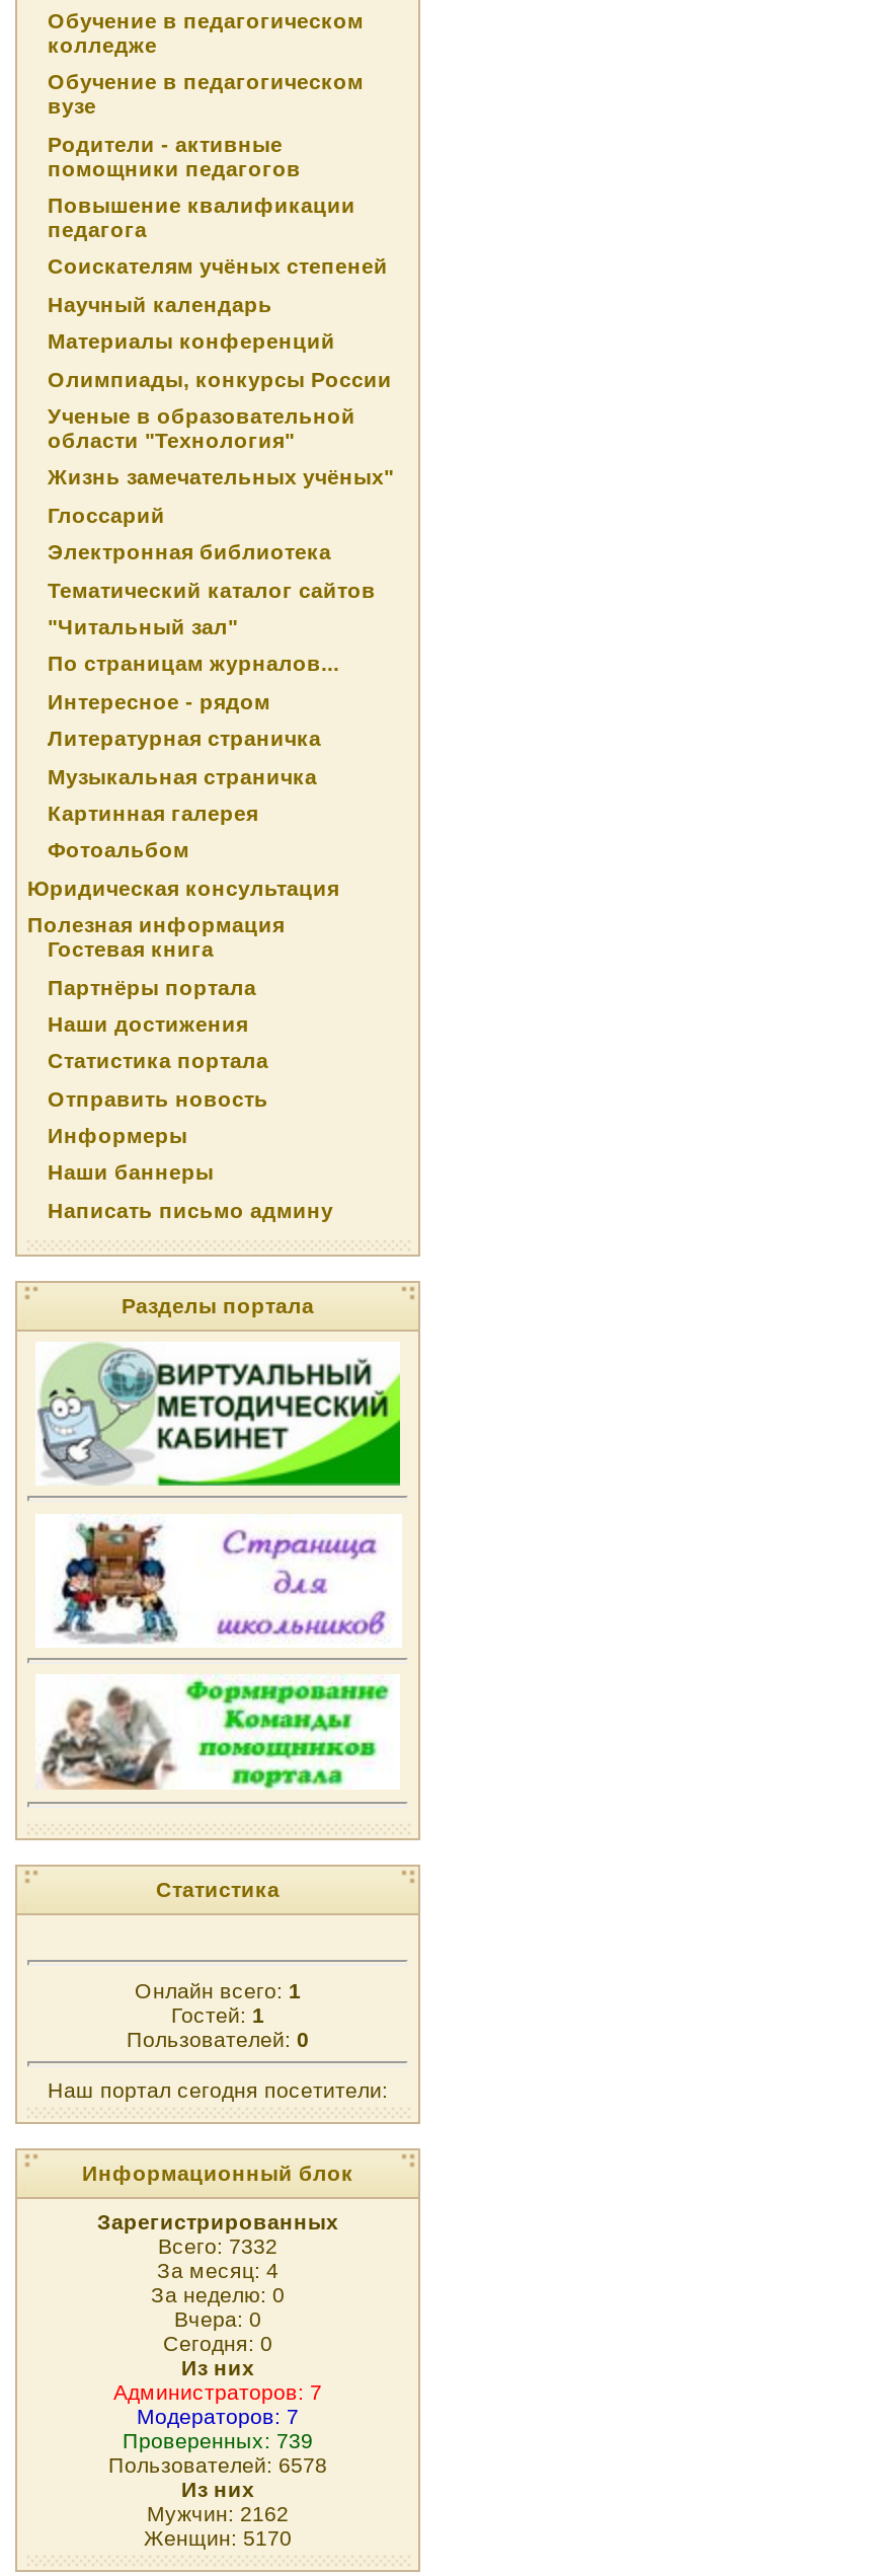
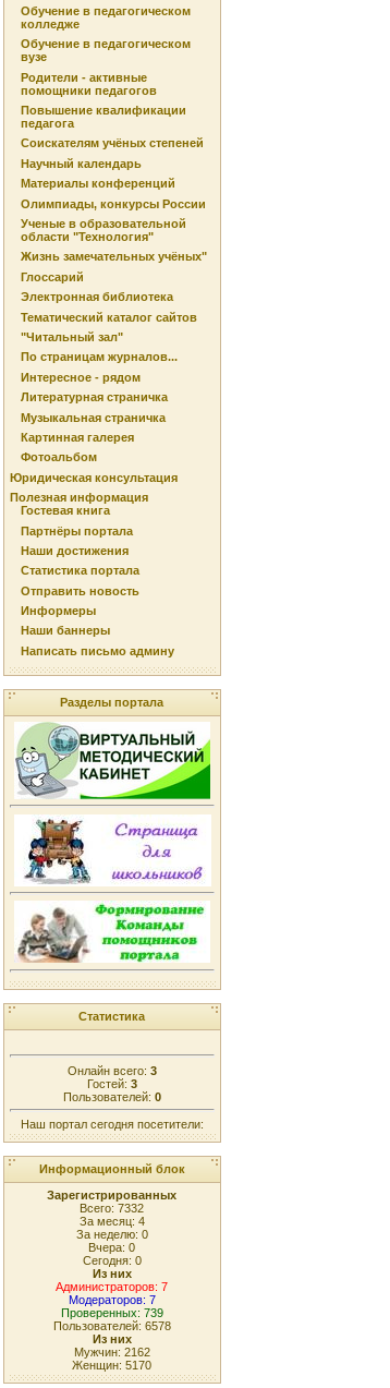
- Онлайн всего: 1
+ Онлайн всего: 3

- Гостей: 1
+ Гостей: 3
